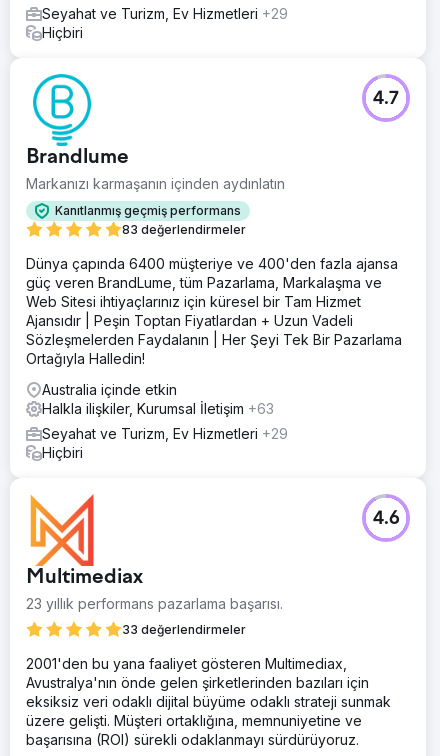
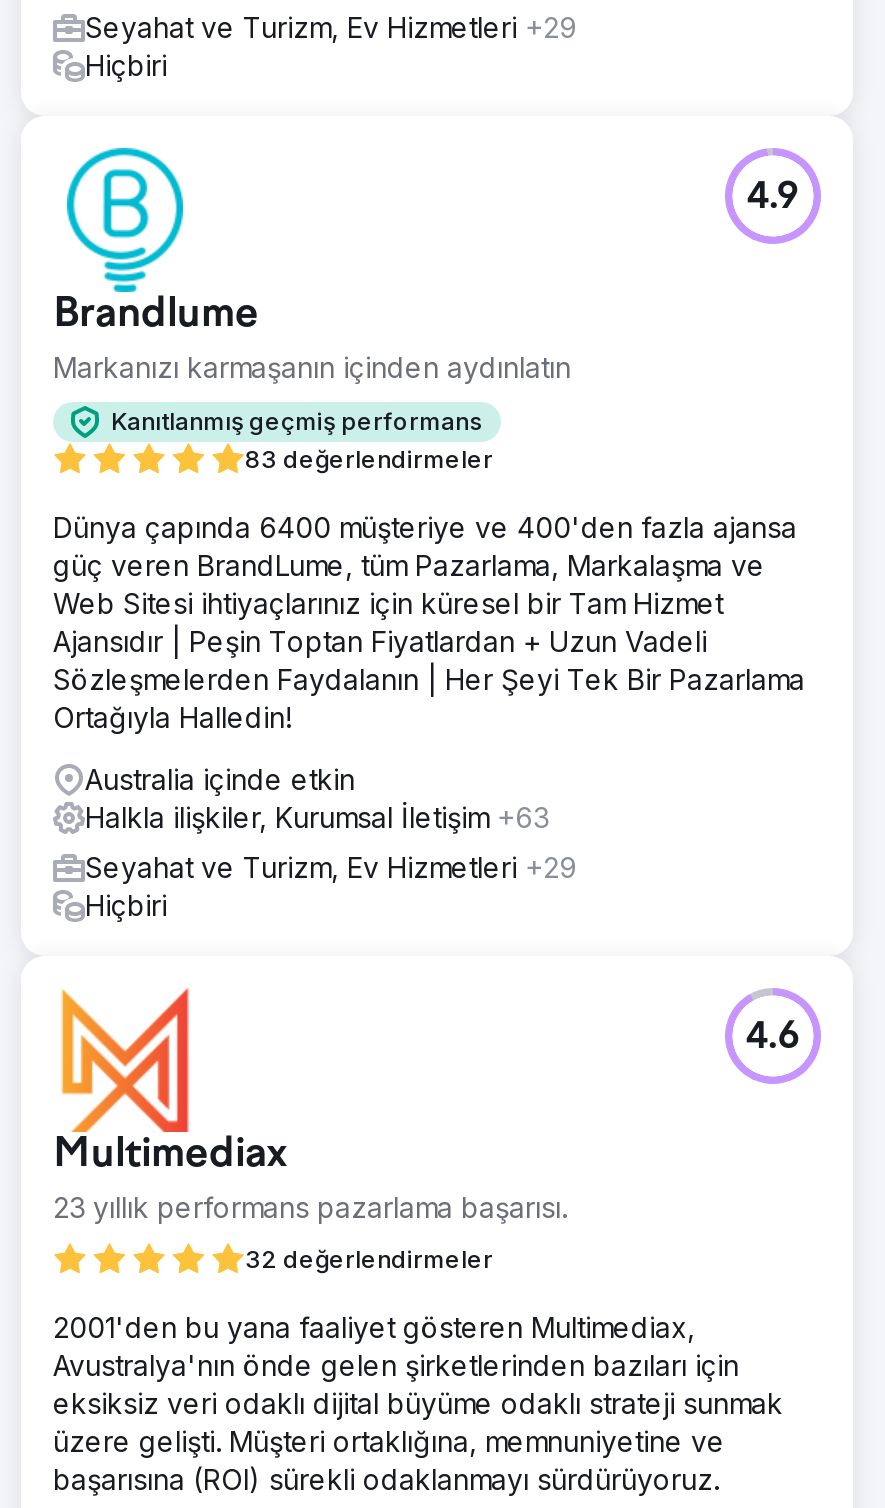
- 4.7
+ 4.9

- 33 değerlendirmeler
+ 32 değerlendirmeler
